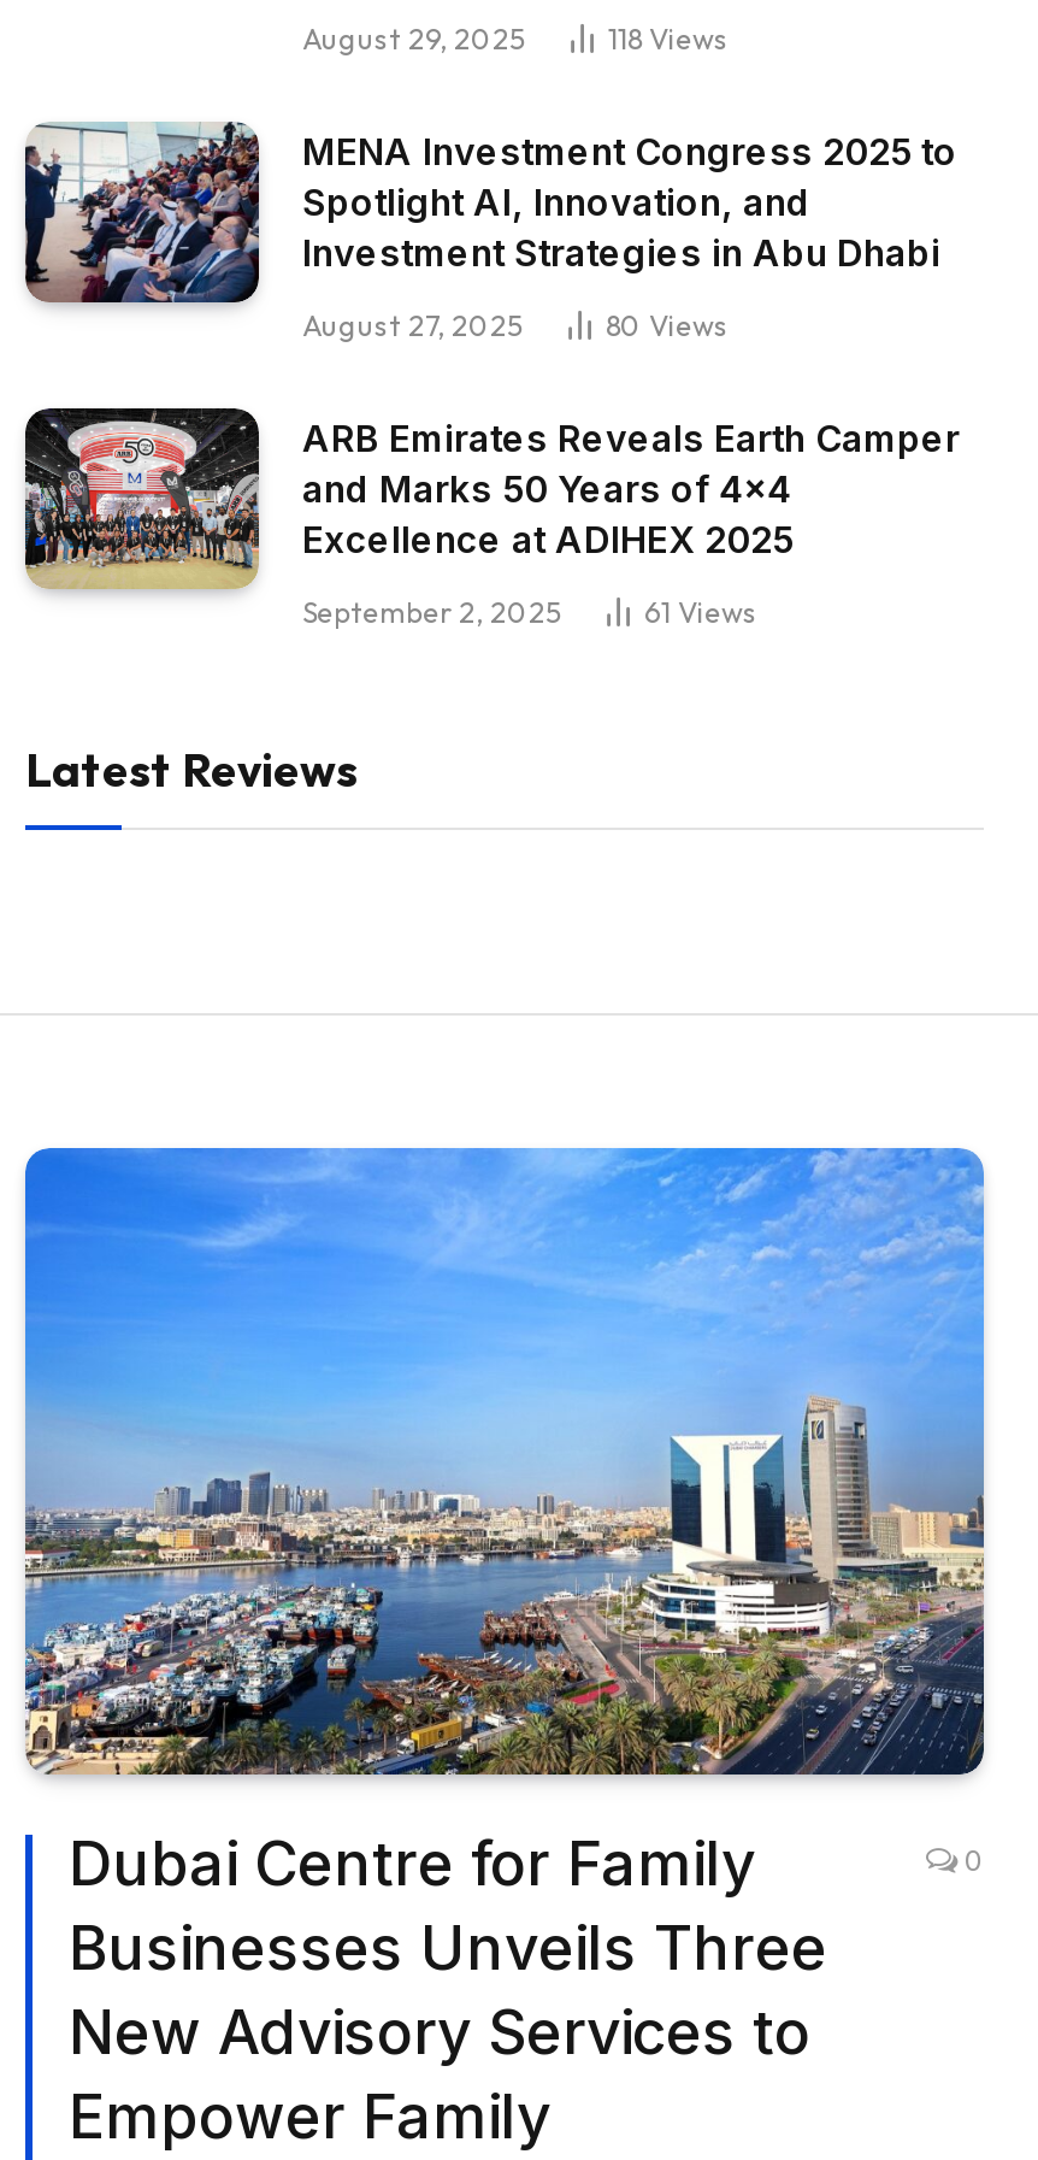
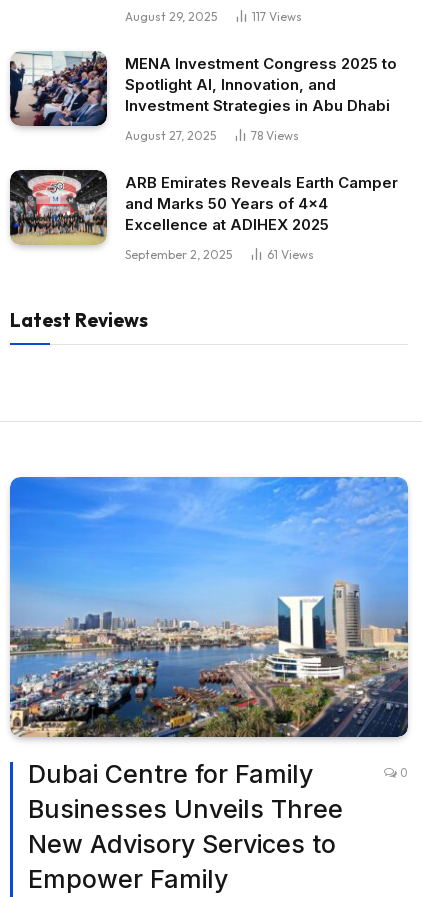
- 118 Views
+ 117 Views

- 80 Views
+ 78 Views
